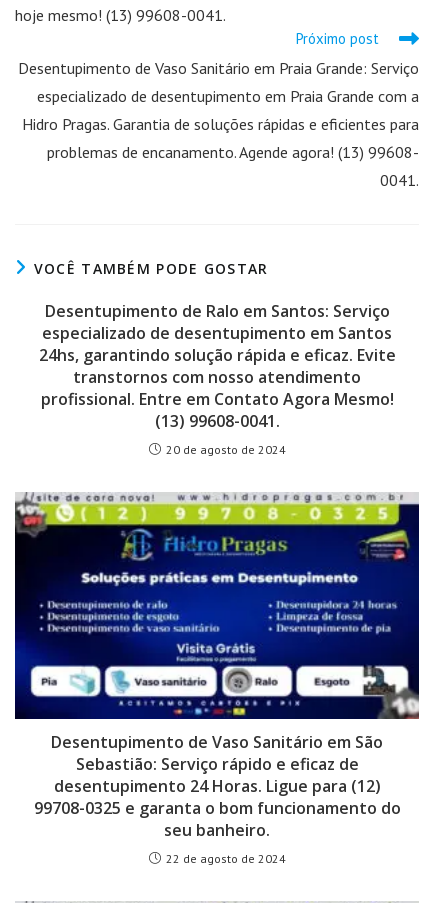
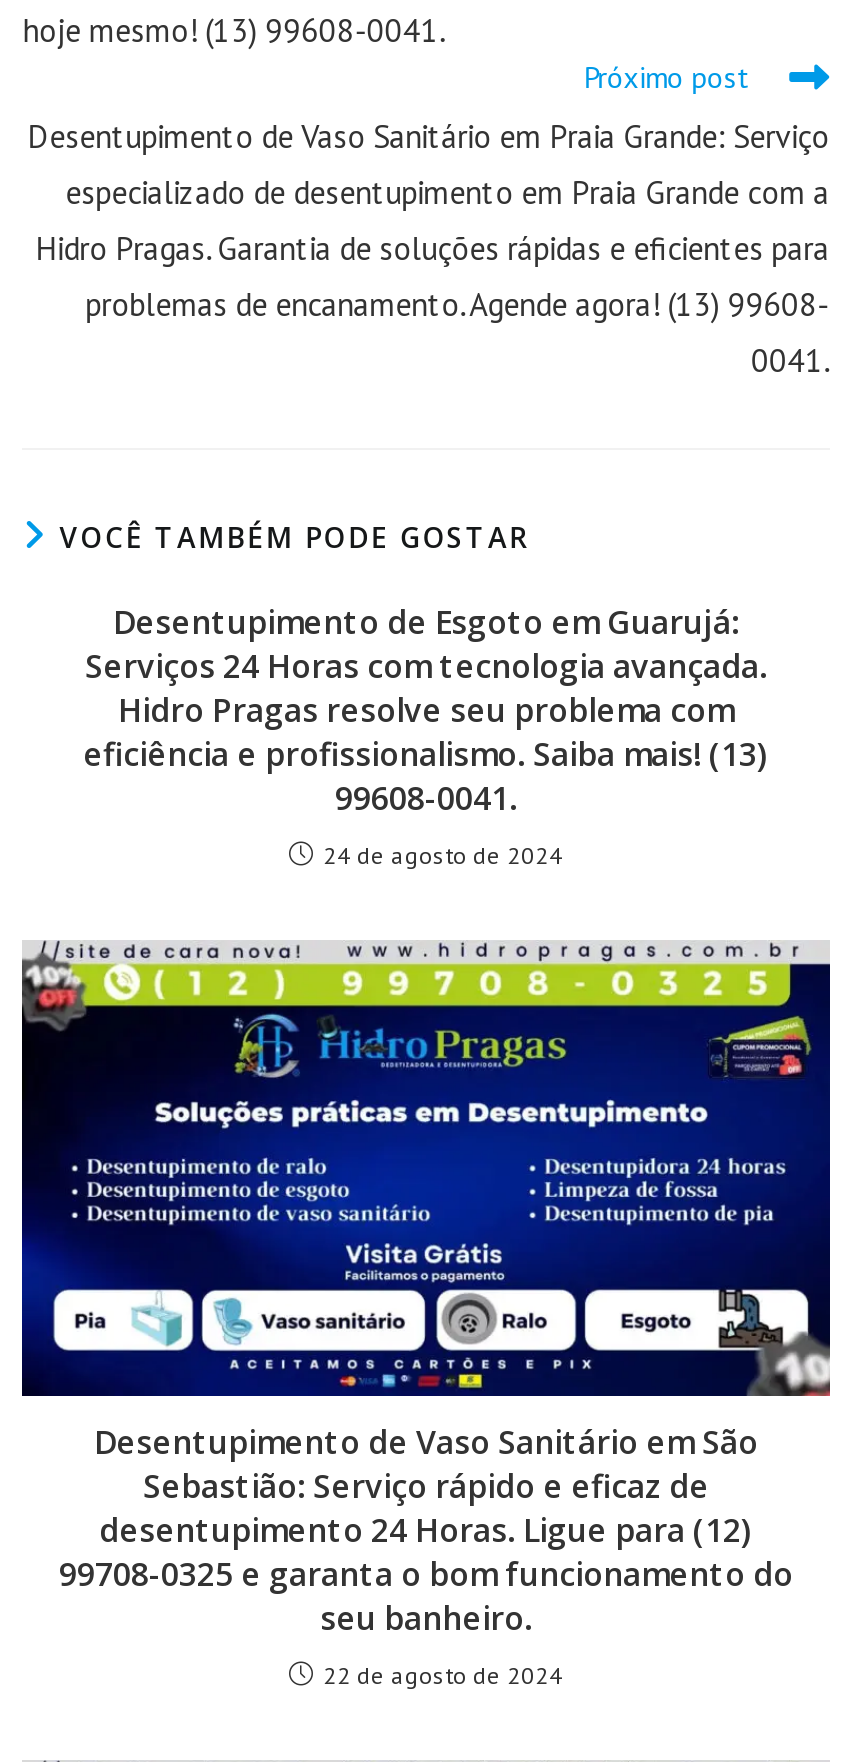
- Desentupimento de Ralo em Santos: Serviço
- especializado de desentupimento em Santos
- 24hs, garantindo solução rápida e eficaz. Evite
- transtornos com nosso atendimento
- profissional. Entre em Contato Agora Mesmo!
- (13) 99608-0041.
+ Desentupimento de Esgoto em Guarujá:
+ Serviços 24 Horas com tecnologia avançada.
+ Hidro Pragas resolve seu problema com
+ eficiência e profissionalismo. Saiba mais! (13)
+ 99608-0041.

- 20 de agosto de 2024
+ 24 de agosto de 2024
